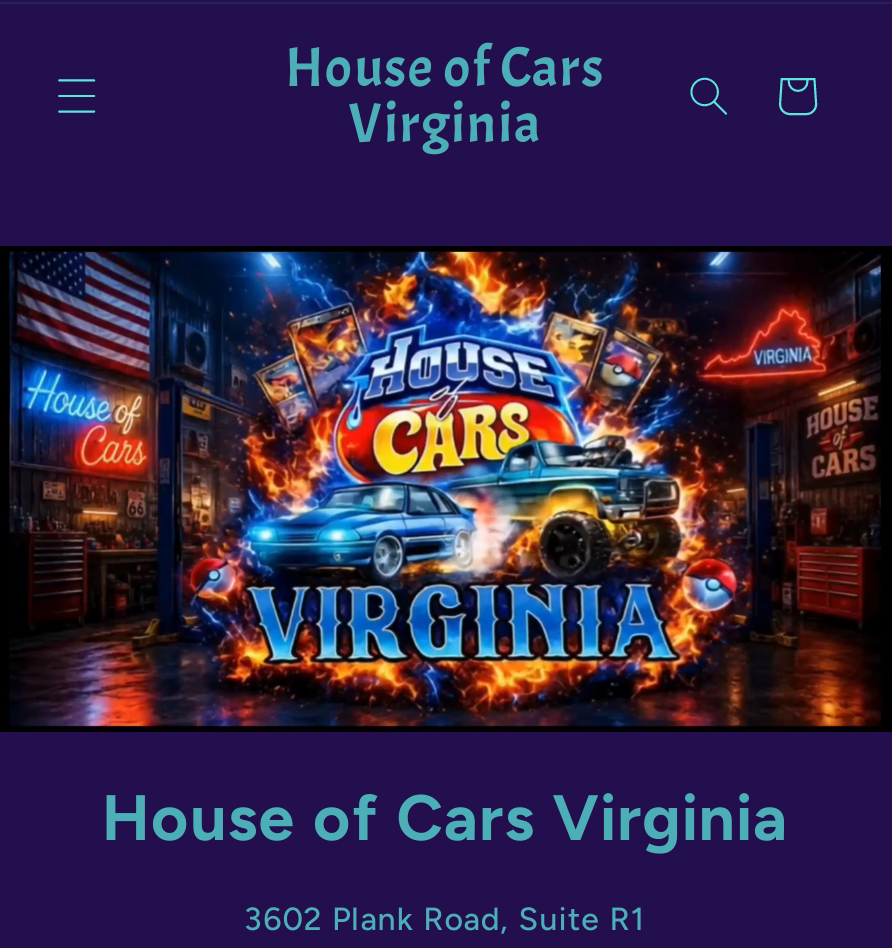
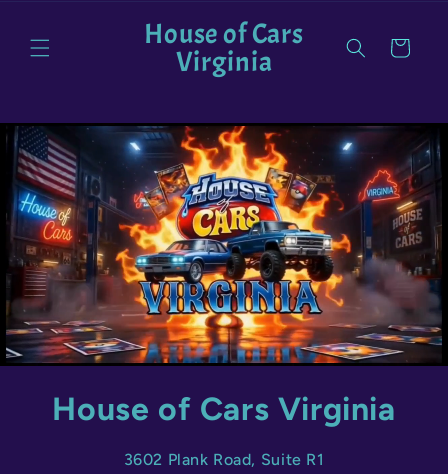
- [image]
+ [image]
